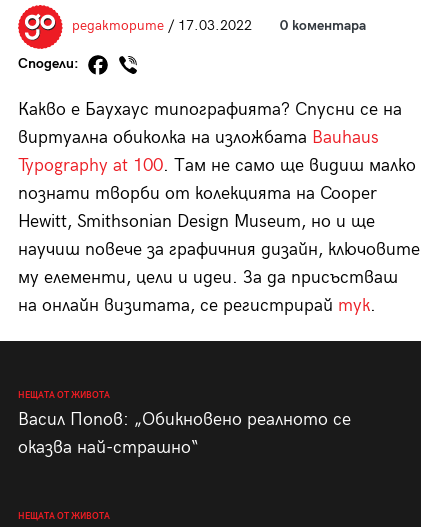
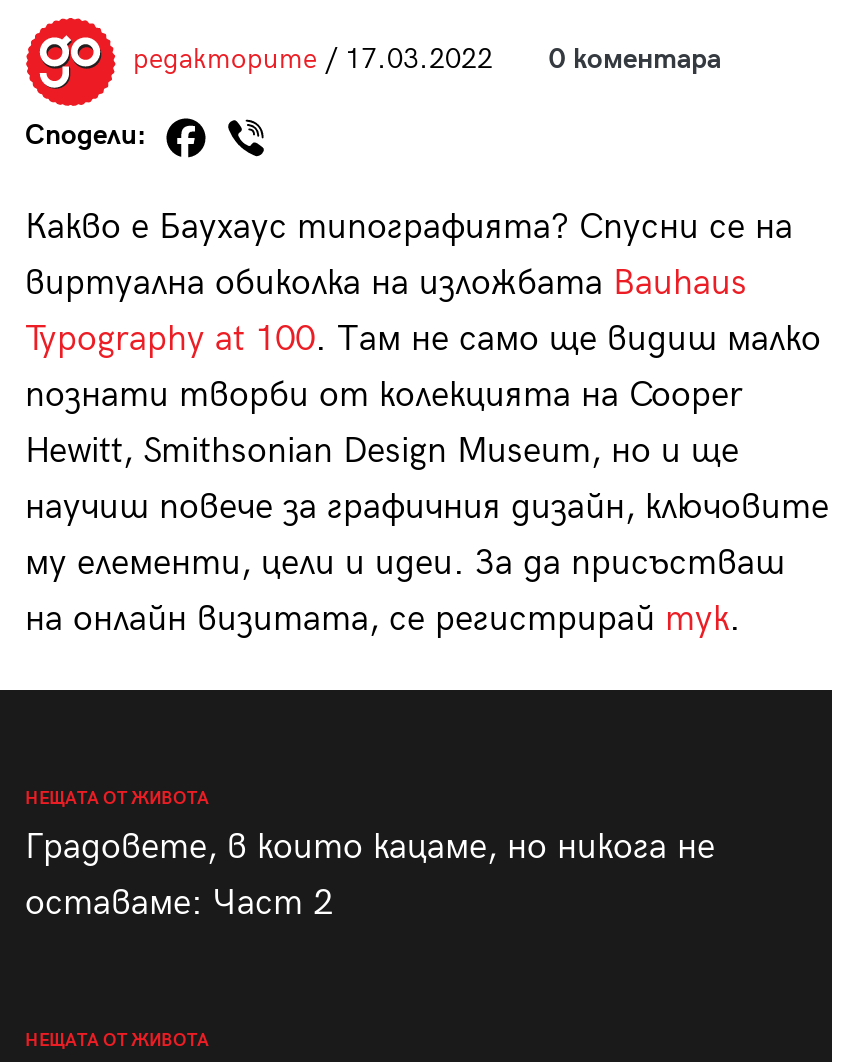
- Васил Попов: „Обикновено реалното се
- оказва най-страшно“
+ Градовете, в които кацаме, но никога не
+ оставаме: Част 2
